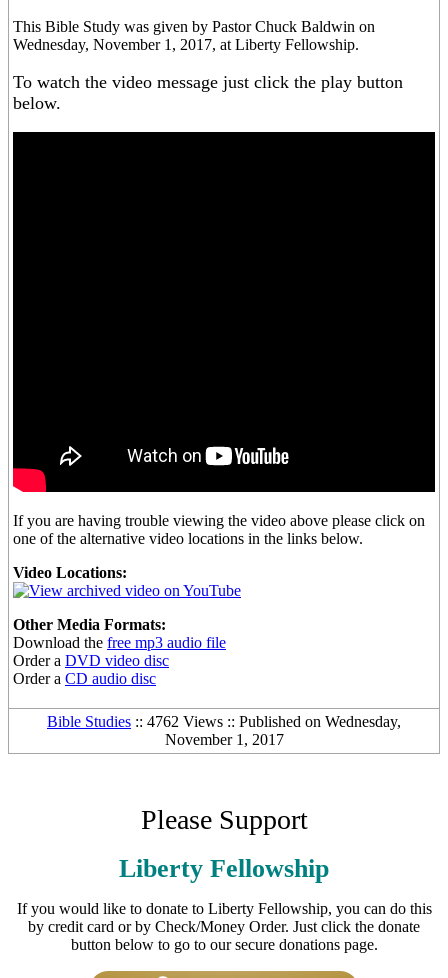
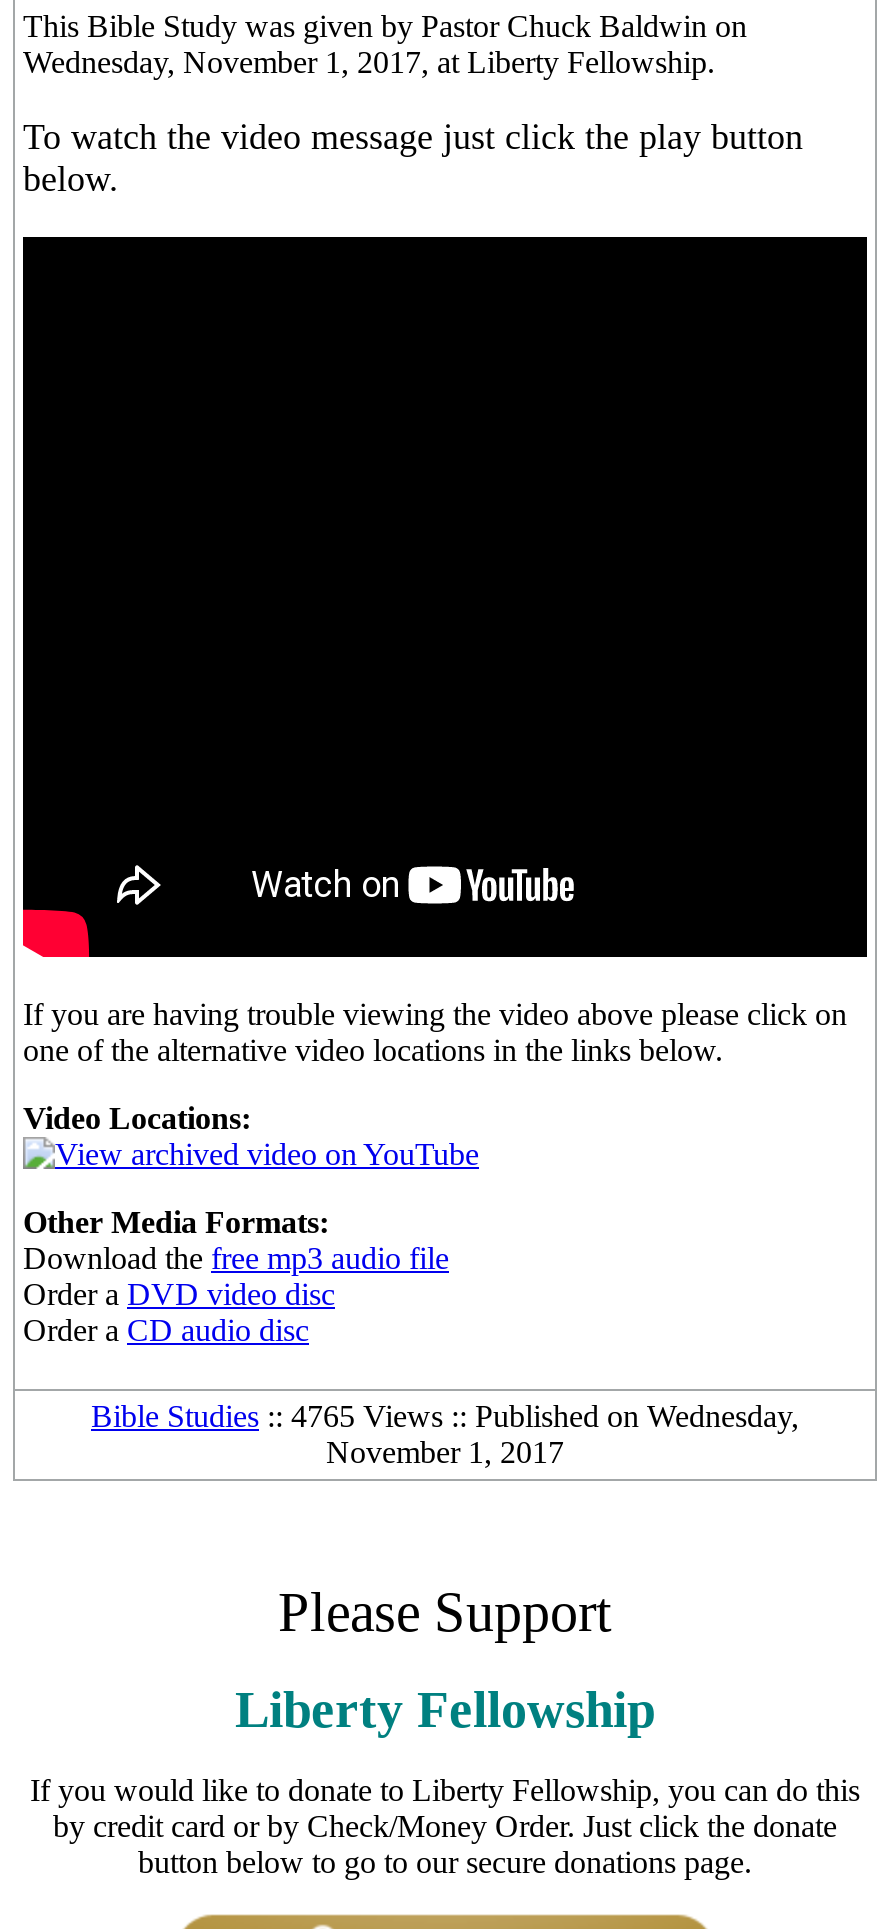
- Bible Studies:: 4762 Views :: Published on Wednesday,
+ Bible Studies:: 4765 Views :: Published on Wednesday,
